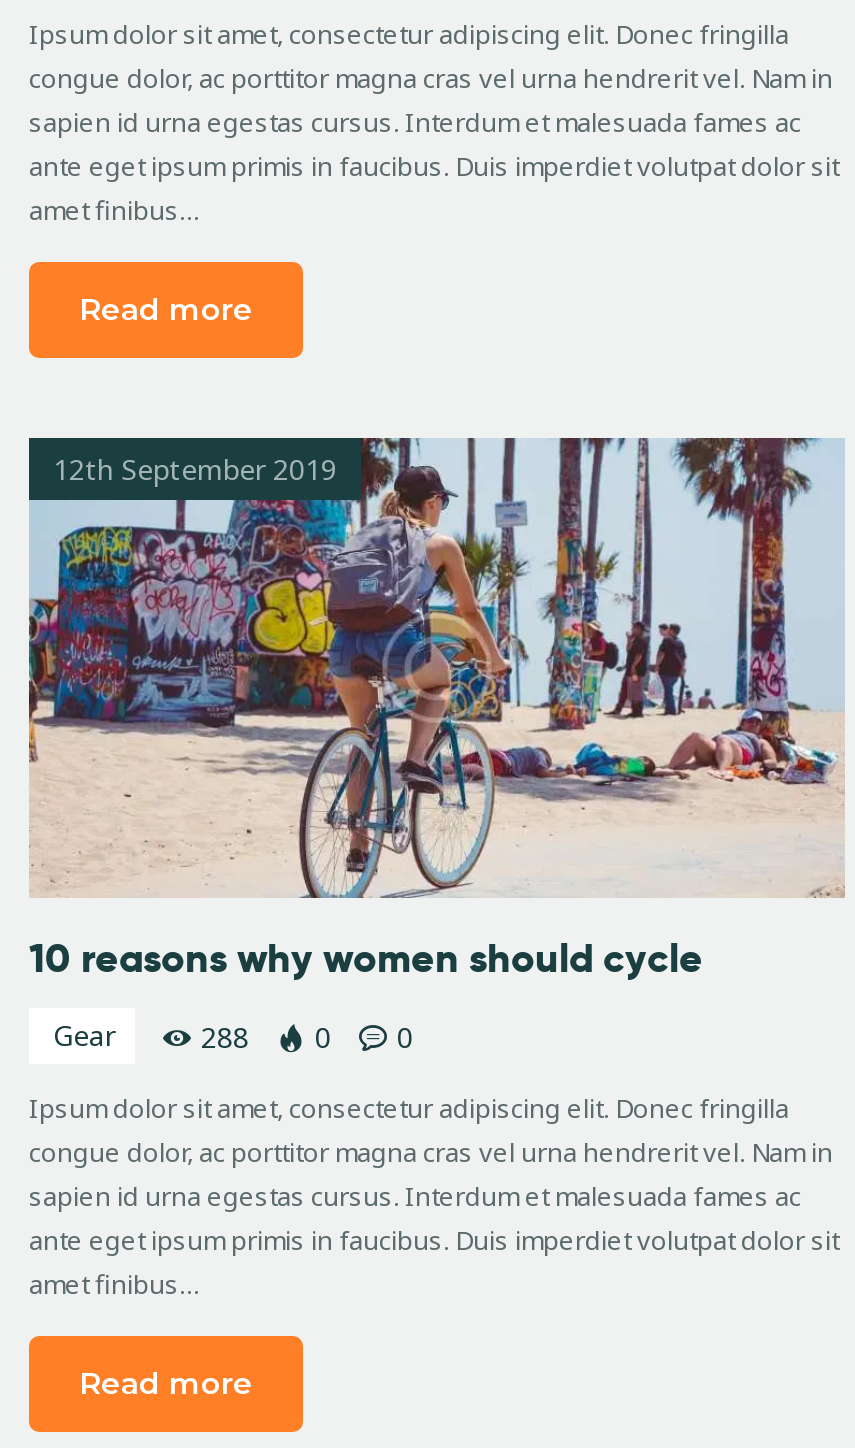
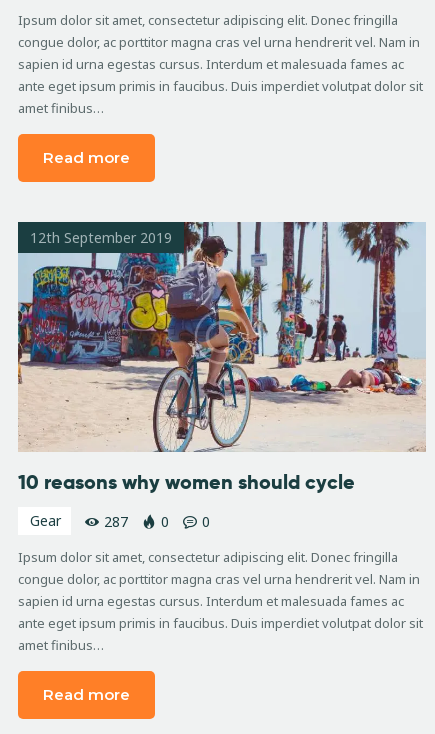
- 288 0 0
+ 287 0 0
